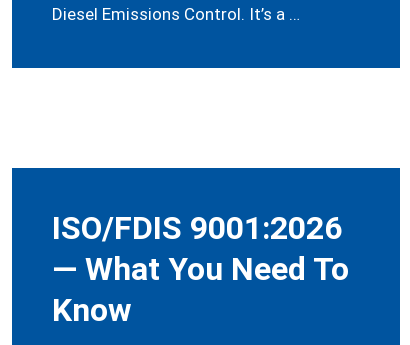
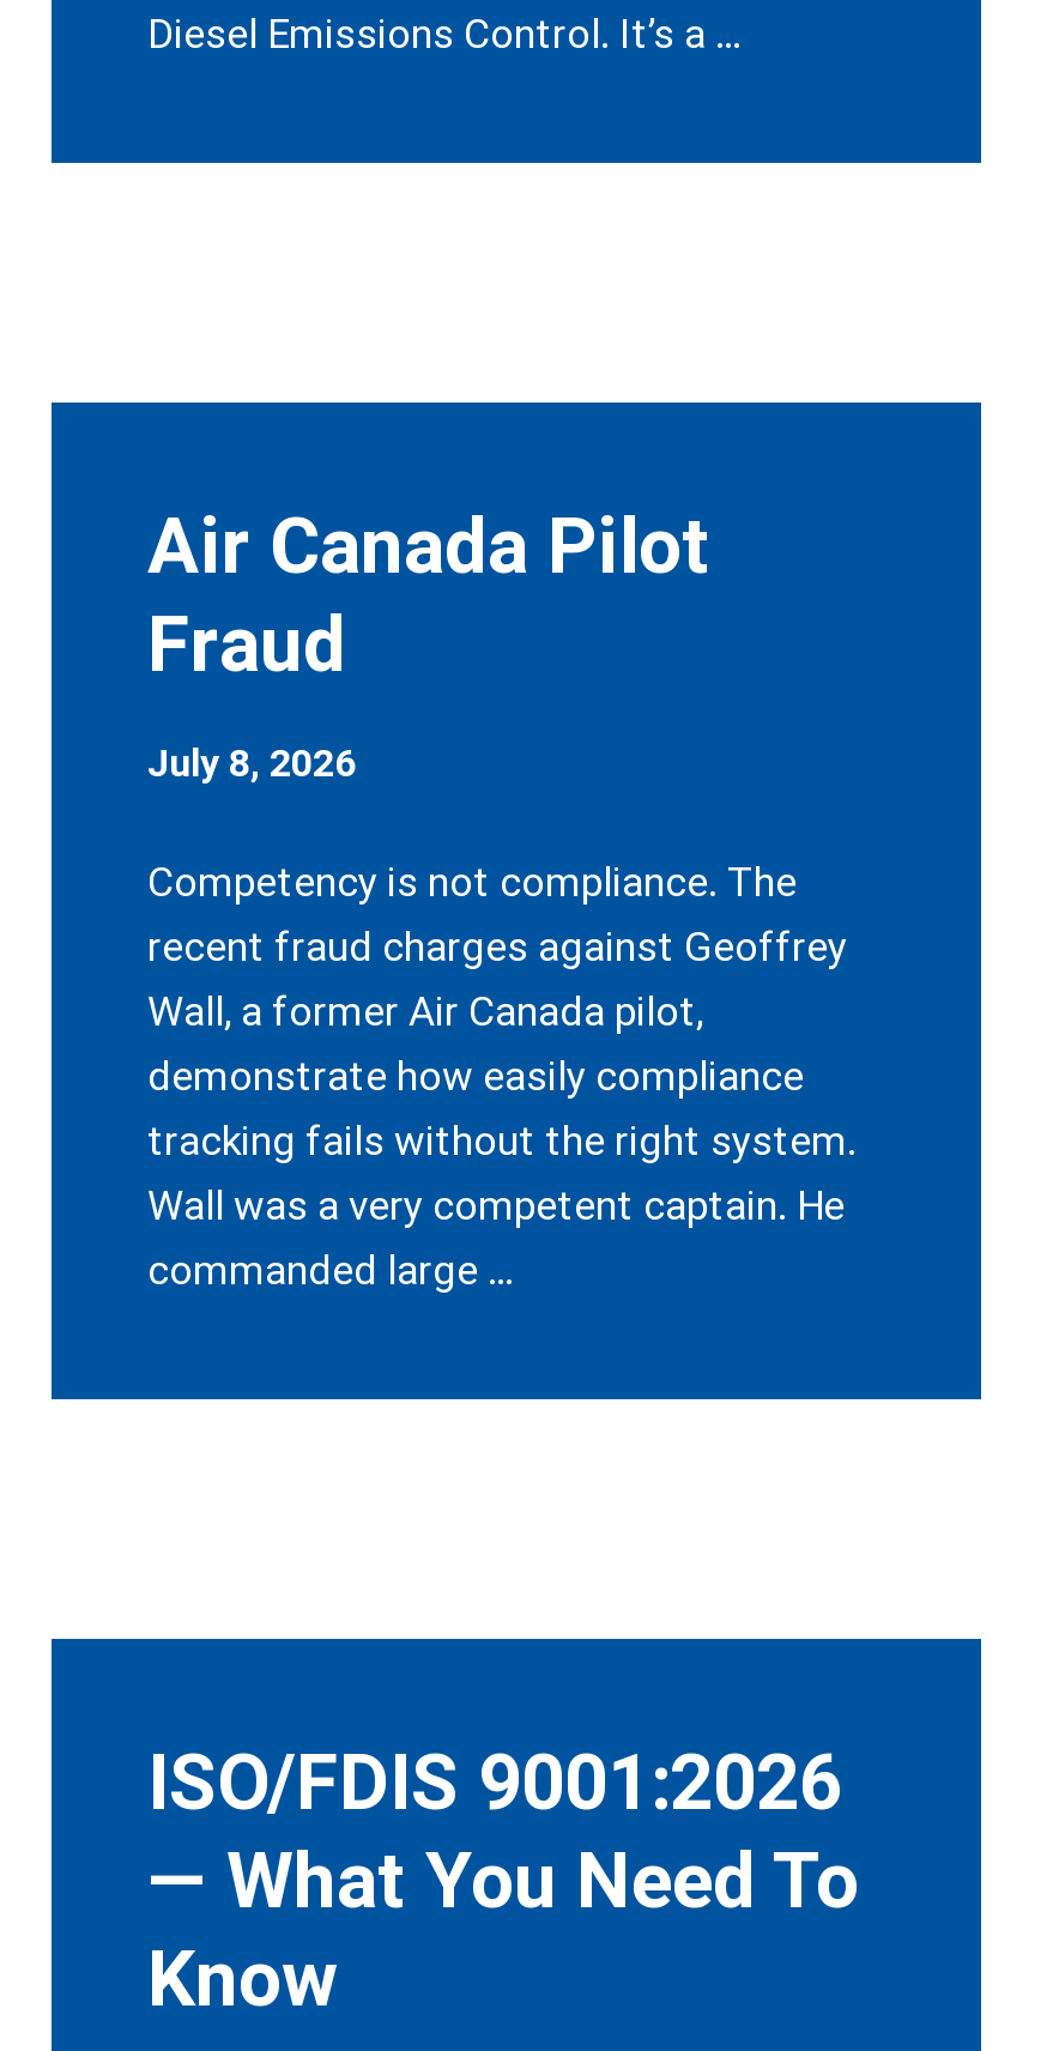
+ Air Canada Pilot
+ Fraud
+ July 8, 2026
+ Competency is not compliance. The
+ recent fraud charges against Geoffrey
+ Wall, a former Air Canada pilot,
+ demonstrate how easily compliance
+ tracking fails without the right system.
+ Wall was a very competent captain. He
+ commanded large …
